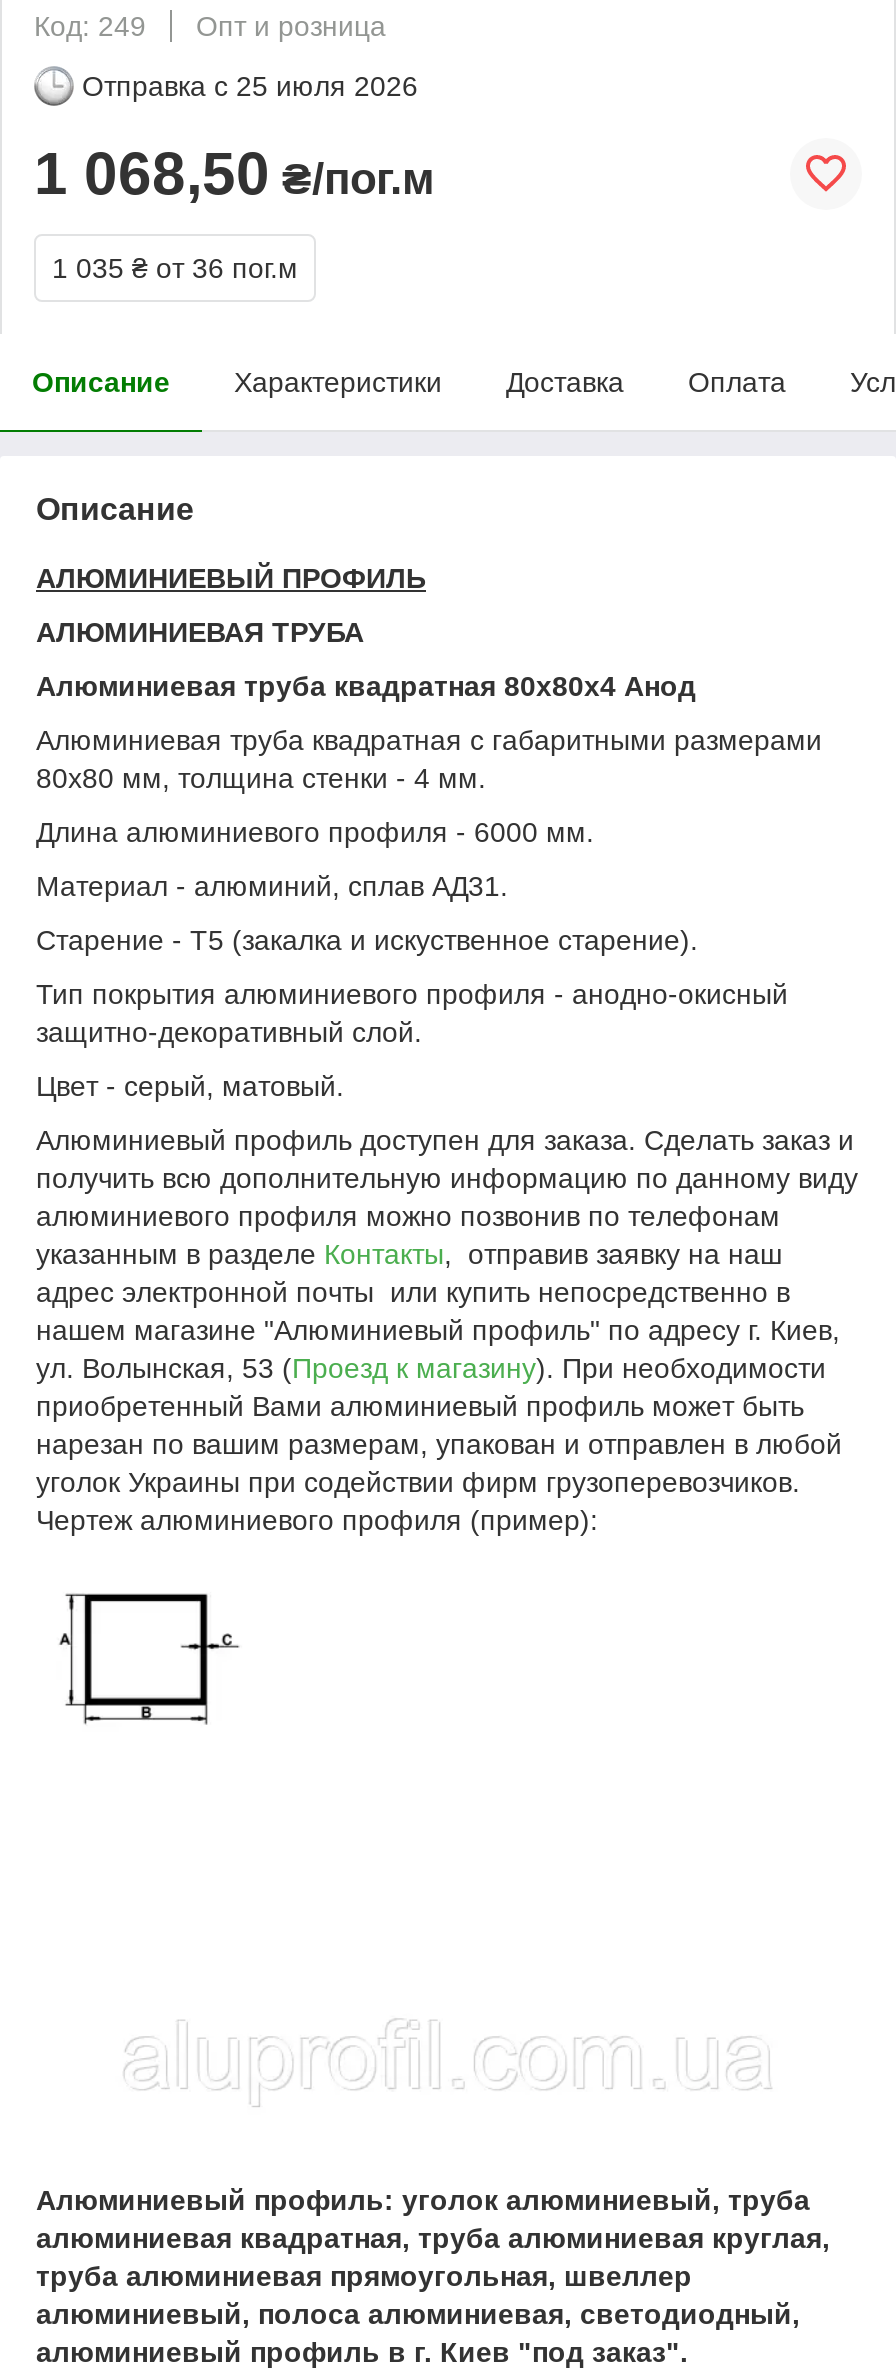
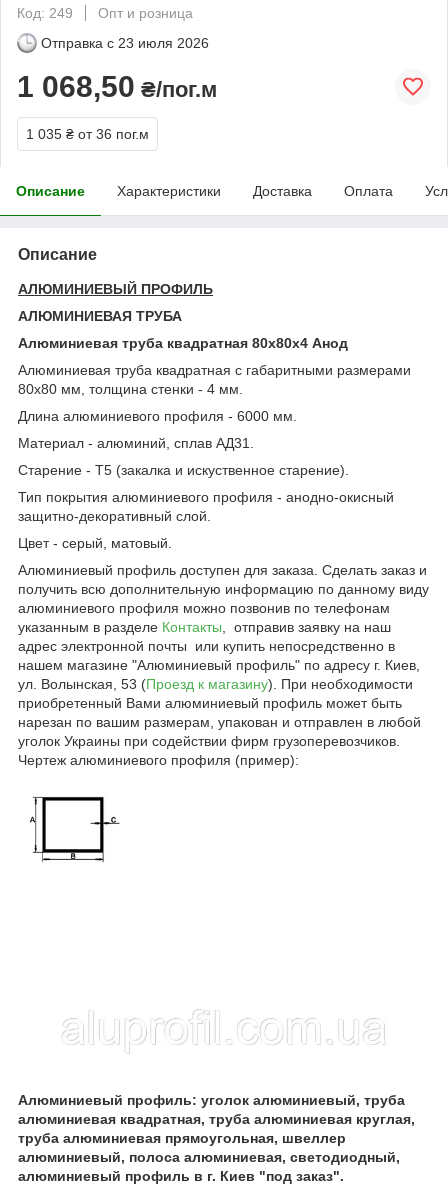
- Отправка с 25 июля 2026
+ Отправка с 23 июля 2026
